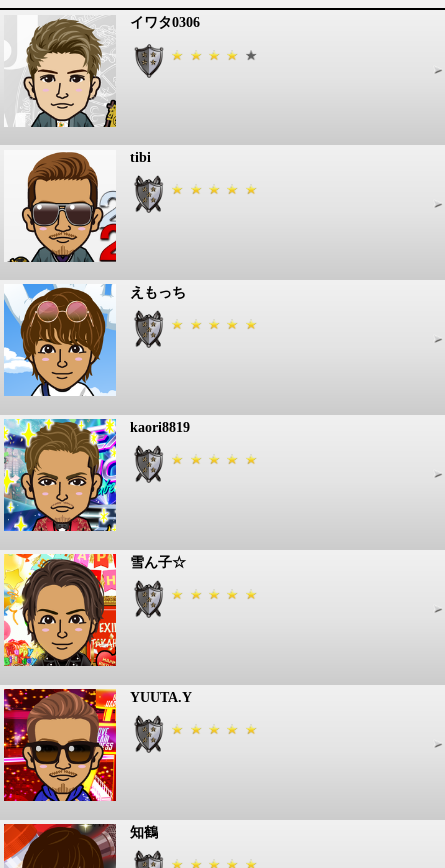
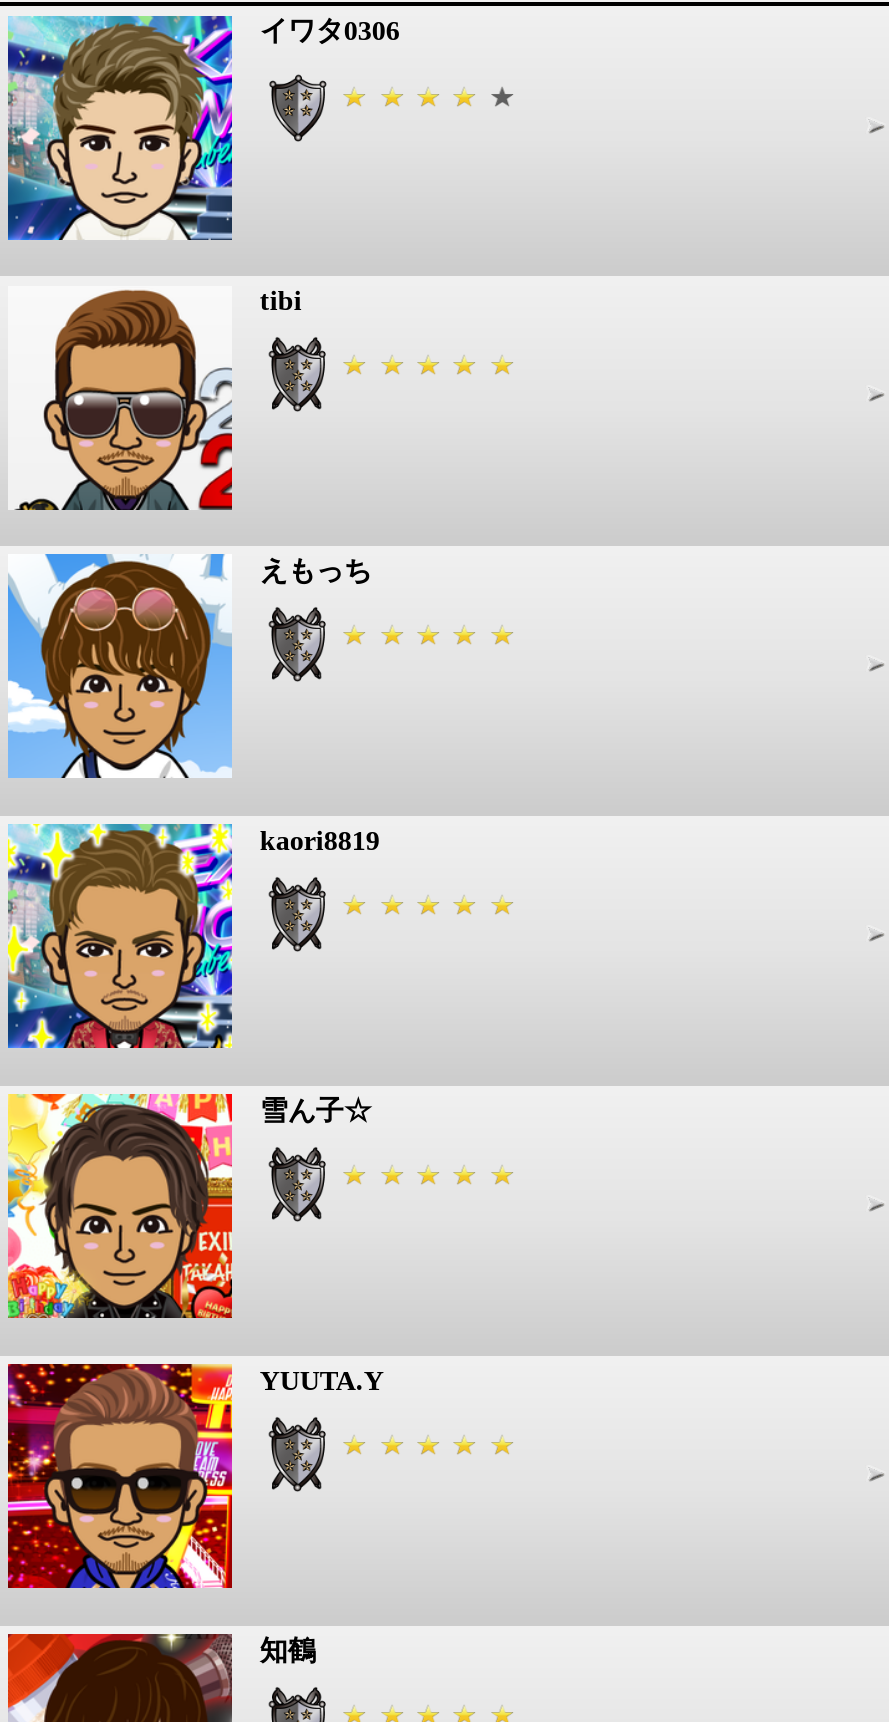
- [image]
+ [image]
